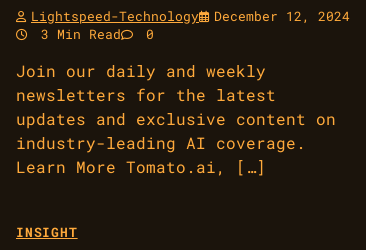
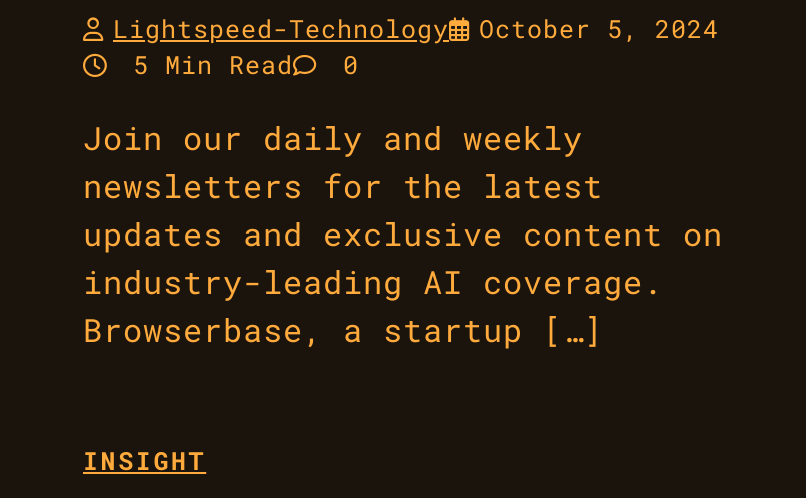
- December 12, 2024
- 3 Min Read
+ October 5, 2024
+ 5 Min Read

- Learn More Tomato.ai, […]
+ Browserbase, a startup […]
